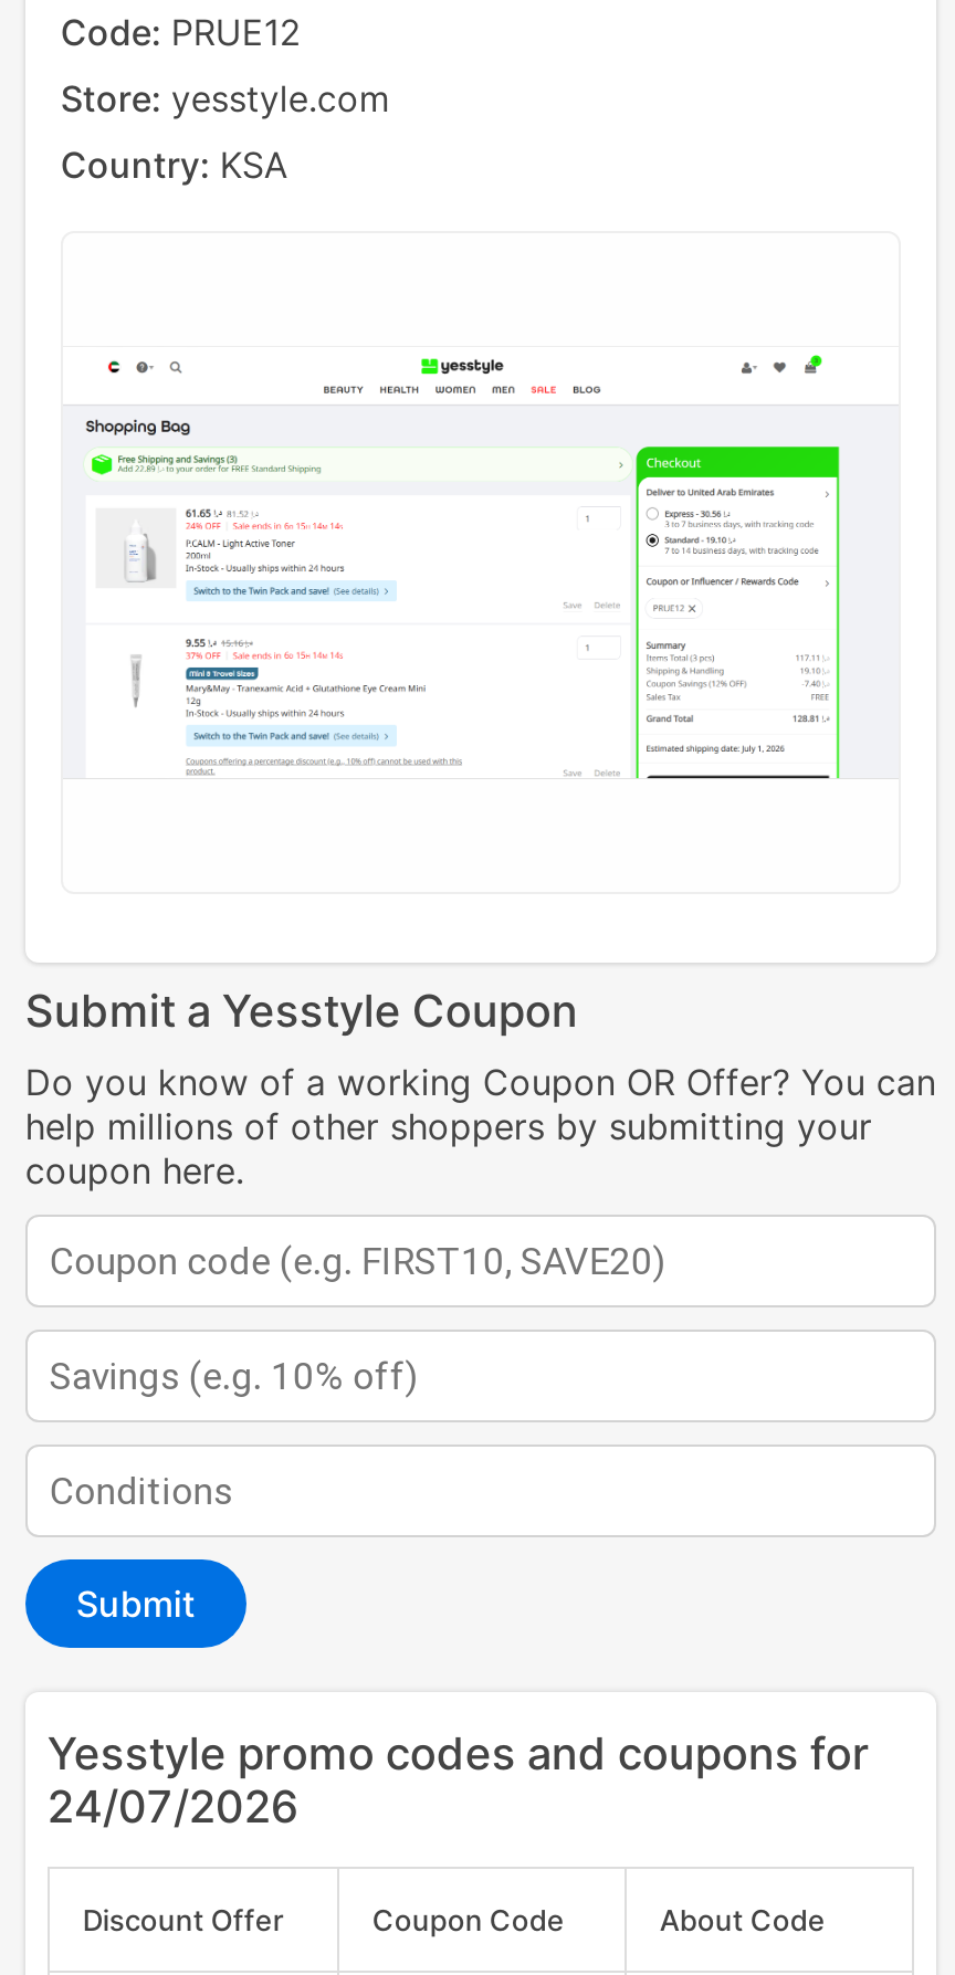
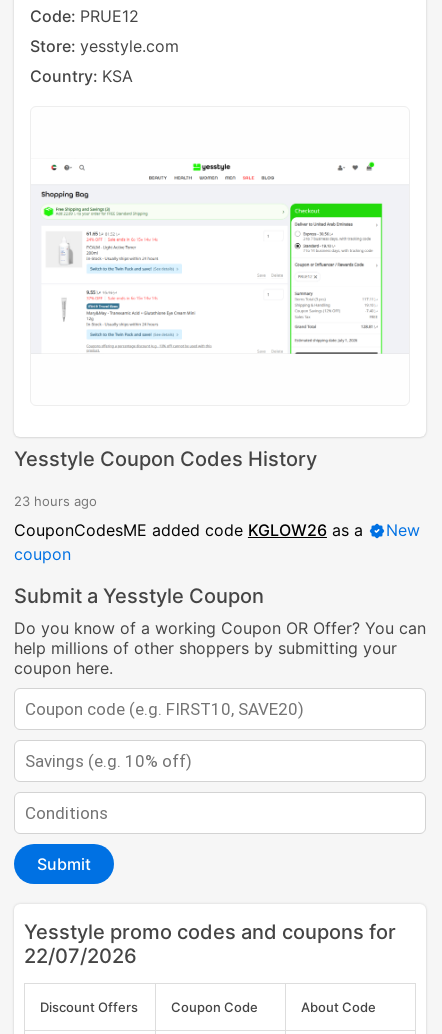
+ Yesstyle Coupon Codes History
+ 23 hours ago
+ CouponCodesME added code KGLOW26 as a
+ New
+ coupon

- 24/07/2026
+ 22/07/2026

- Discount Offer
+ Discount Offers
